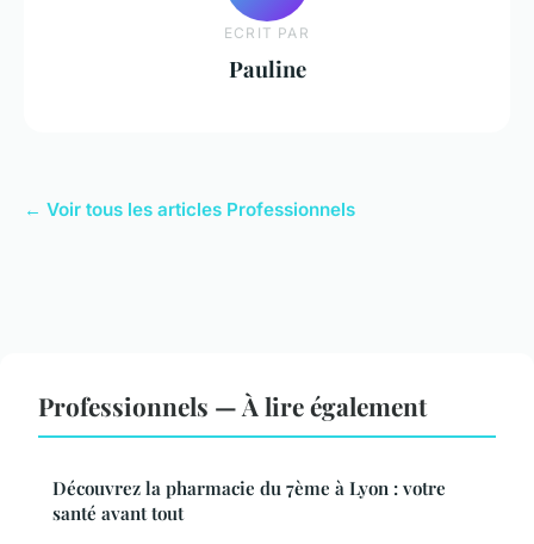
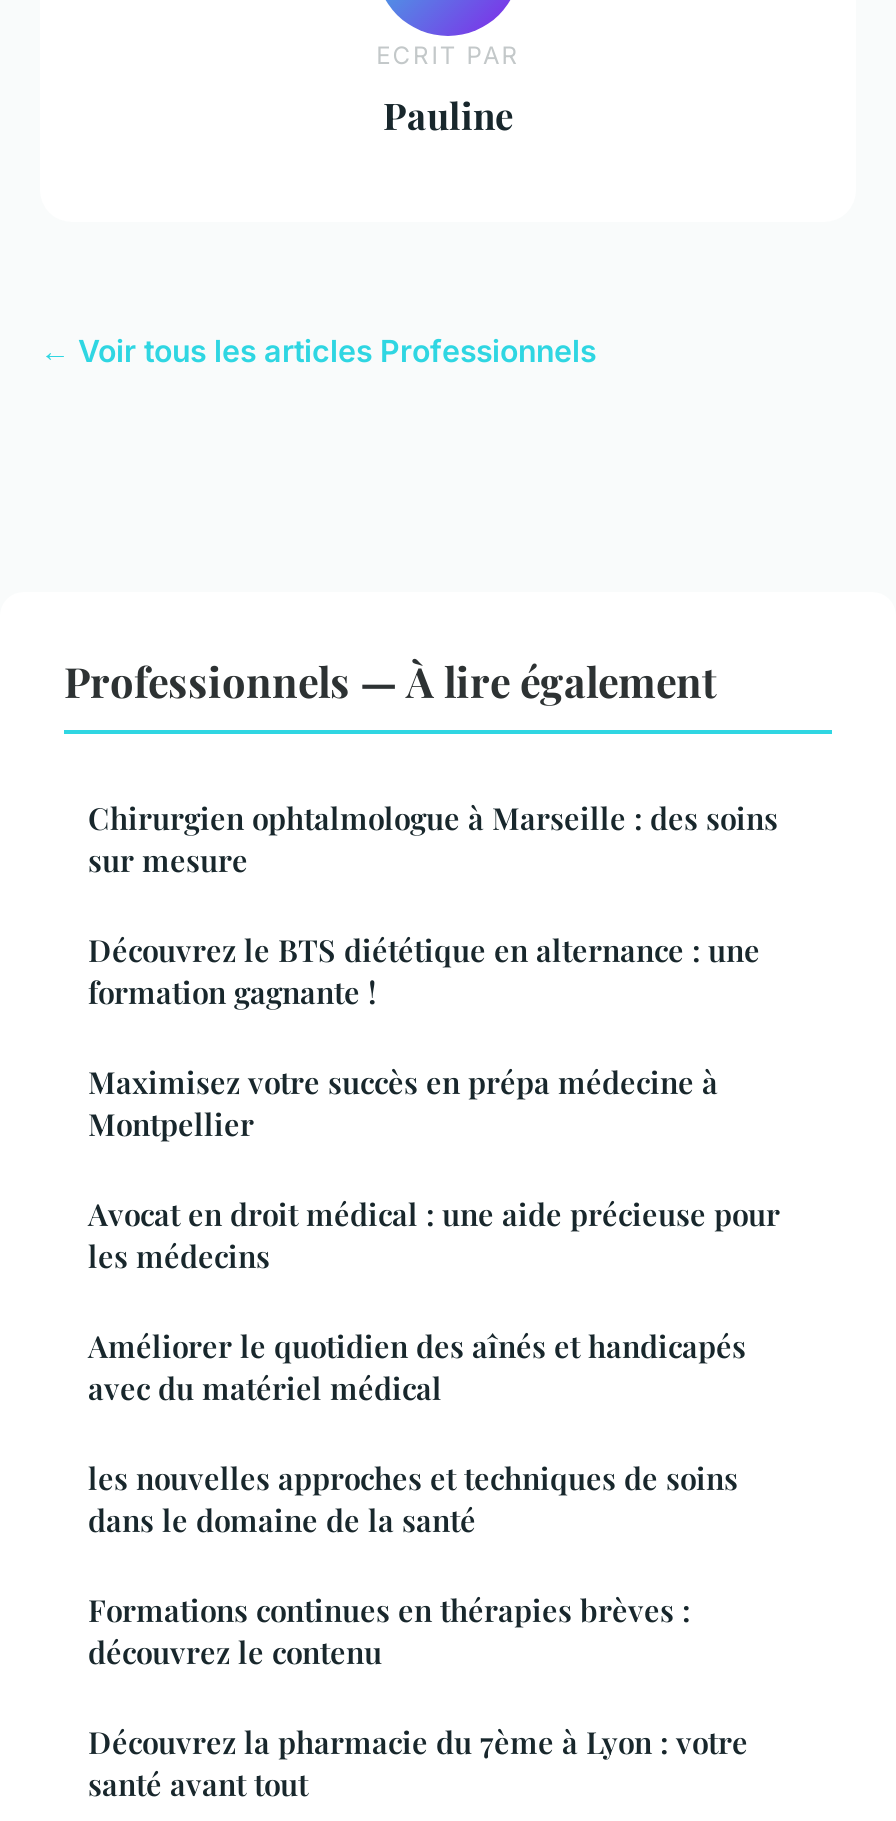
+ Chirurgien ophtalmologue à Marseille : des soins
+ sur mesure
+ Découvrez le BTS diététique en alternance : une
+ formation gagnante !
+ Maximisez votre succès en prépa médecine à
+ Montpellier
+ Avocat en droit médical : une aide précieuse pour
+ les médecins
+ Améliorer le quotidien des aînés et handicapés
+ avec du matériel médical
+ les nouvelles approches et techniques de soins
+ dans le domaine de la santé
+ Formations continues en thérapies brèves :
+ découvrez le contenu
